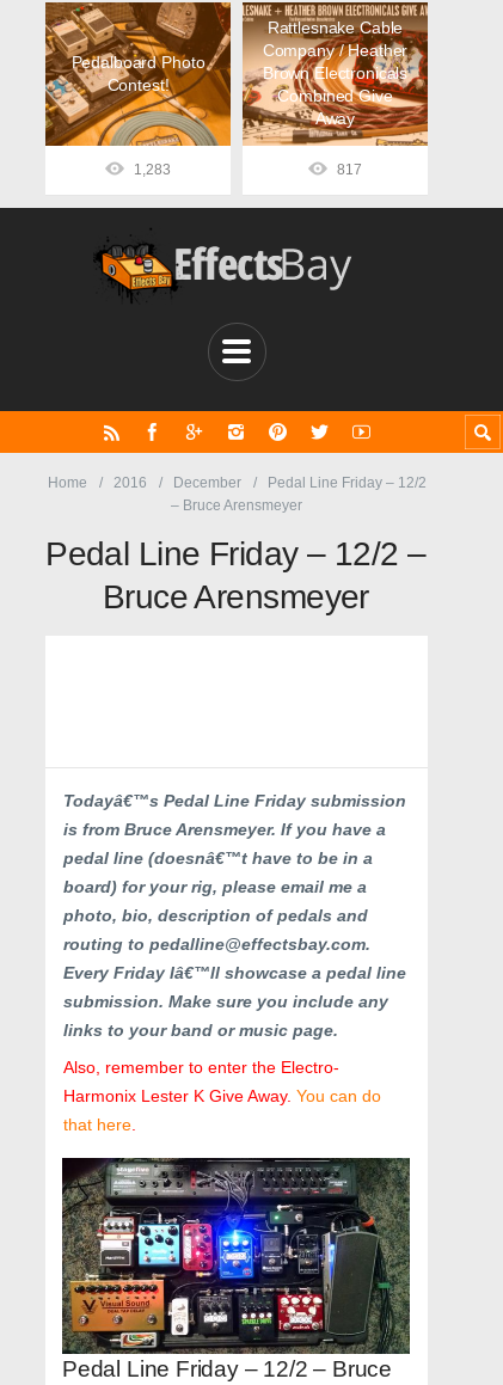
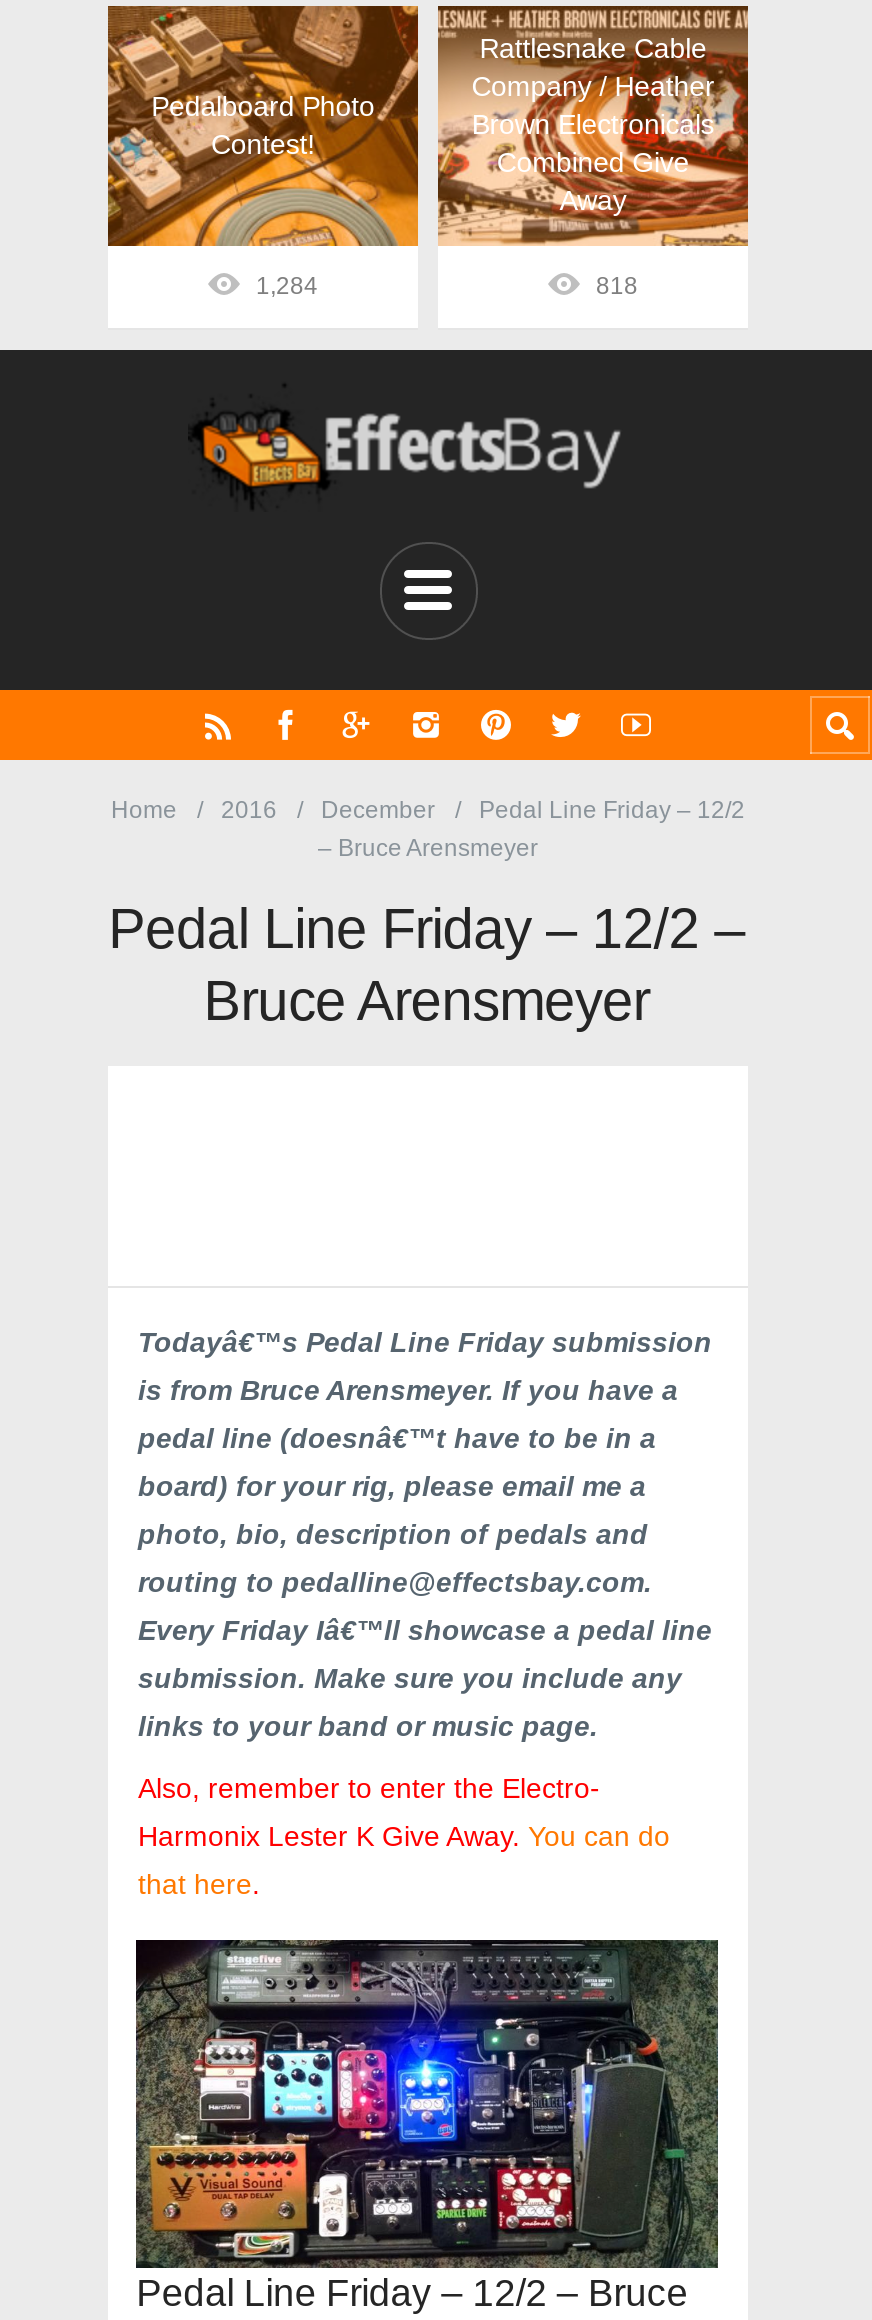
- 1,283
+ 1,284

- 817
+ 818
